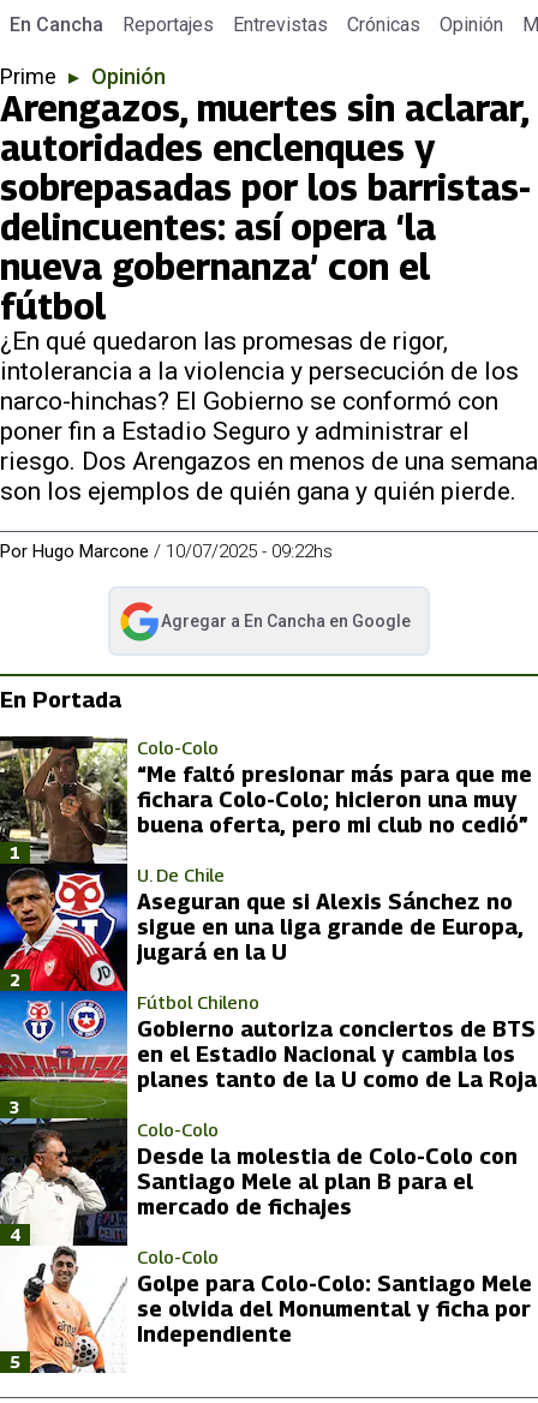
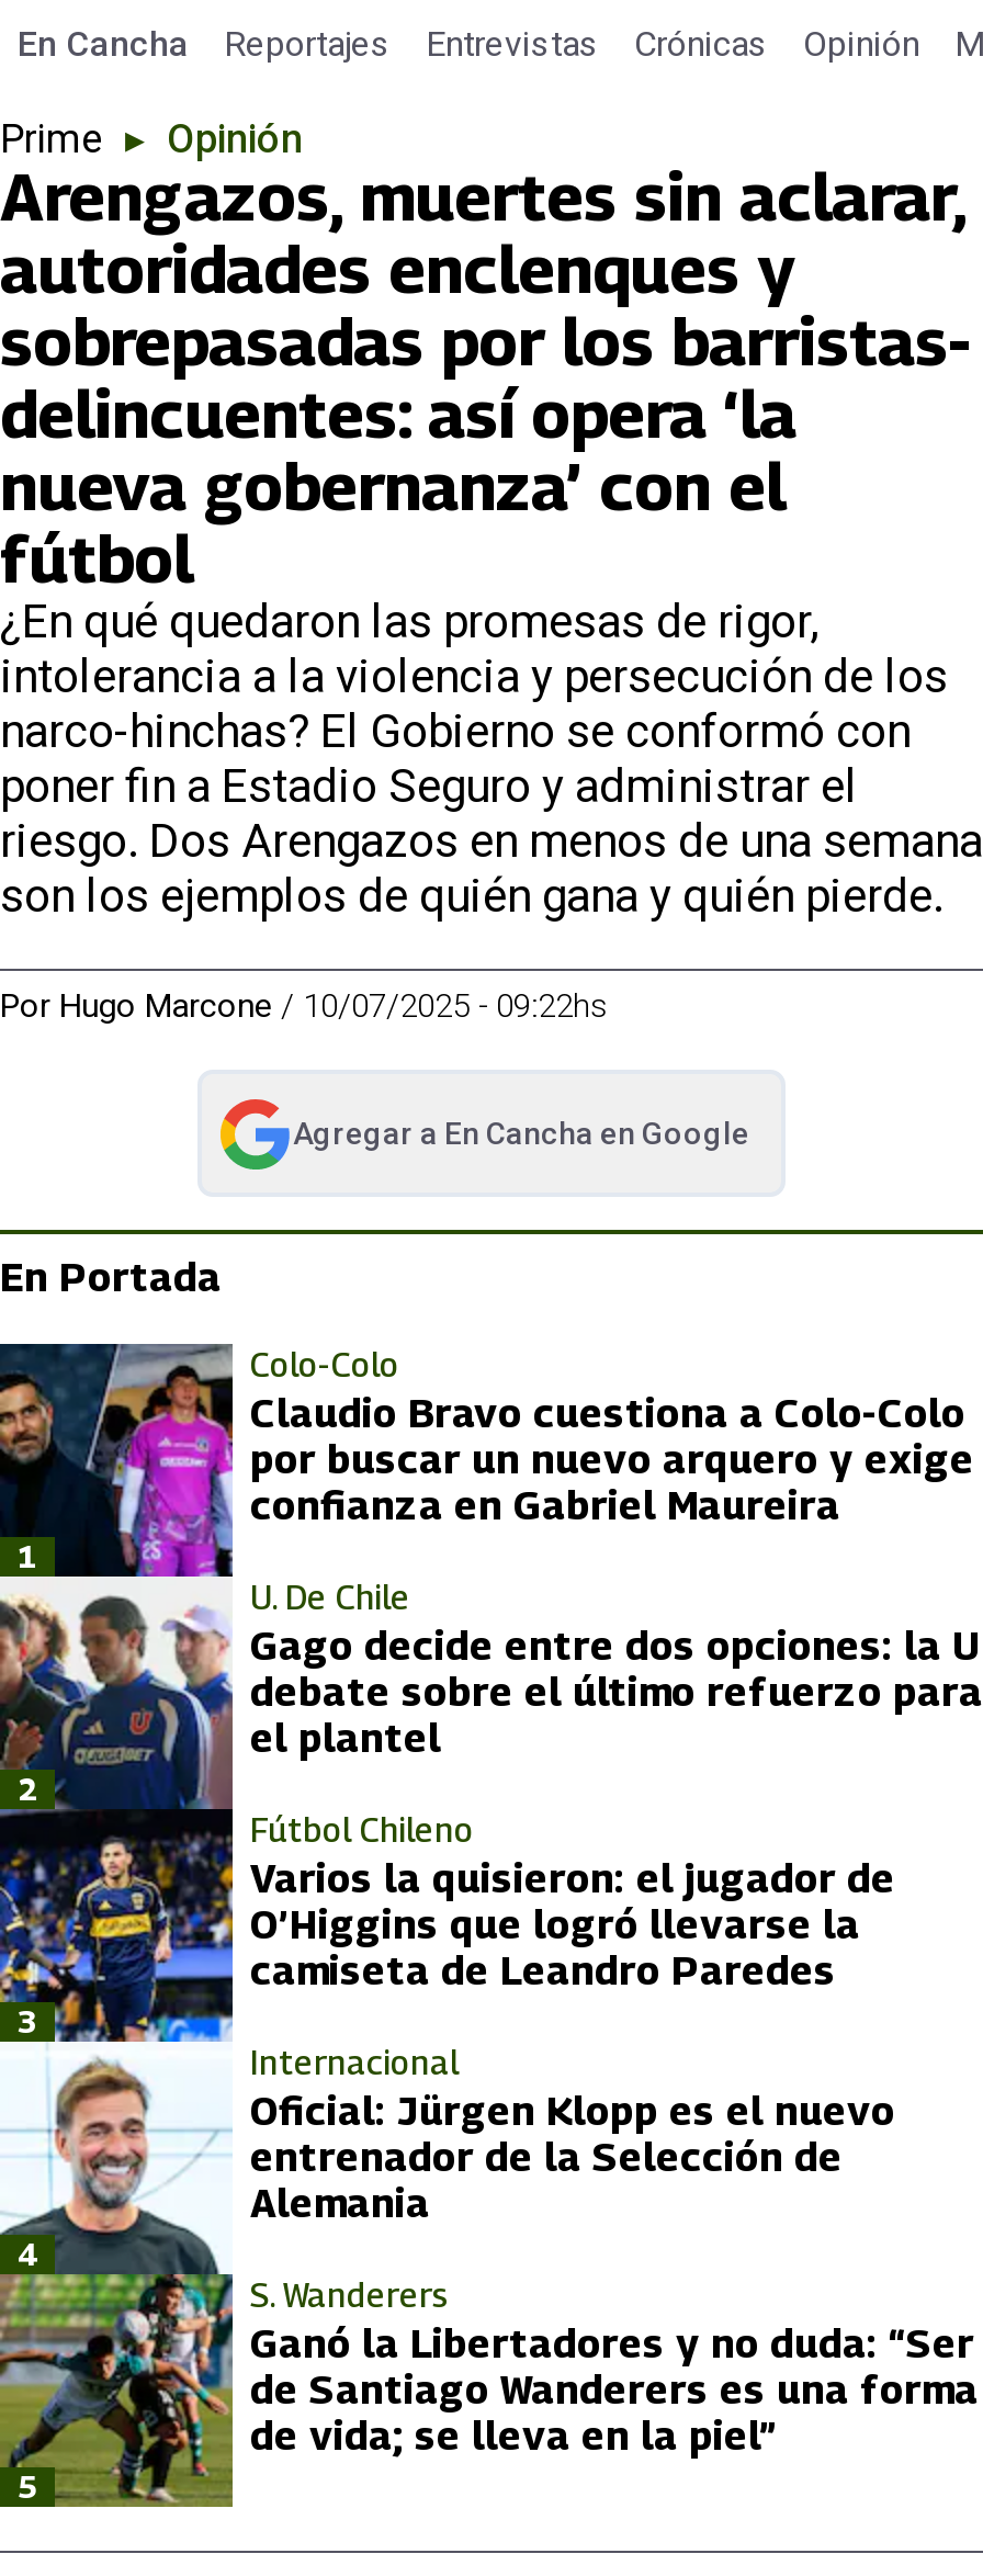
- [image]
- “Me faltó presionar más para que me
- fichara Colo-Colo; hicieron una muy
- buena oferta, pero mi club no cedió”
+ [image]
+ Claudio Bravo cuestiona a Colo-Colo
+ por buscar un nuevo arquero y exige
+ confianza en Gabriel Maureira

- Aseguran que si Alexis Sánchez no
- sigue en una liga grande de Europa,
- jugará en la U
+ Gago decide entre dos opciones: la U
+ debate sobre el último refuerzo para
+ el plantel

- Gobierno autoriza conciertos de BTS
- en el Estadio Nacional y cambia los
- planes tanto de la U como de La Roja
+ Varios la quisieron: el jugador de
+ O’Higgins que logró llevarse la
+ camiseta de Leandro Paredes

- Colo-Colo
- Desde la molestia de Colo-Colo con
- Santiago Mele al plan B para el
- mercado de fichajes
+ Internacional
+ Oficial: Jürgen Klopp es el nuevo
+ entrenador de la Selección de
+ Alemania

- Colo-Colo
- Golpe para Colo-Colo: Santiago Mele
- se olvida del Monumental y ficha por
- Independiente
+ S. Wanderers
+ Ganó la Libertadores y no duda: “Ser
+ de Santiago Wanderers es una forma
+ de vida; se lleva en la piel”
